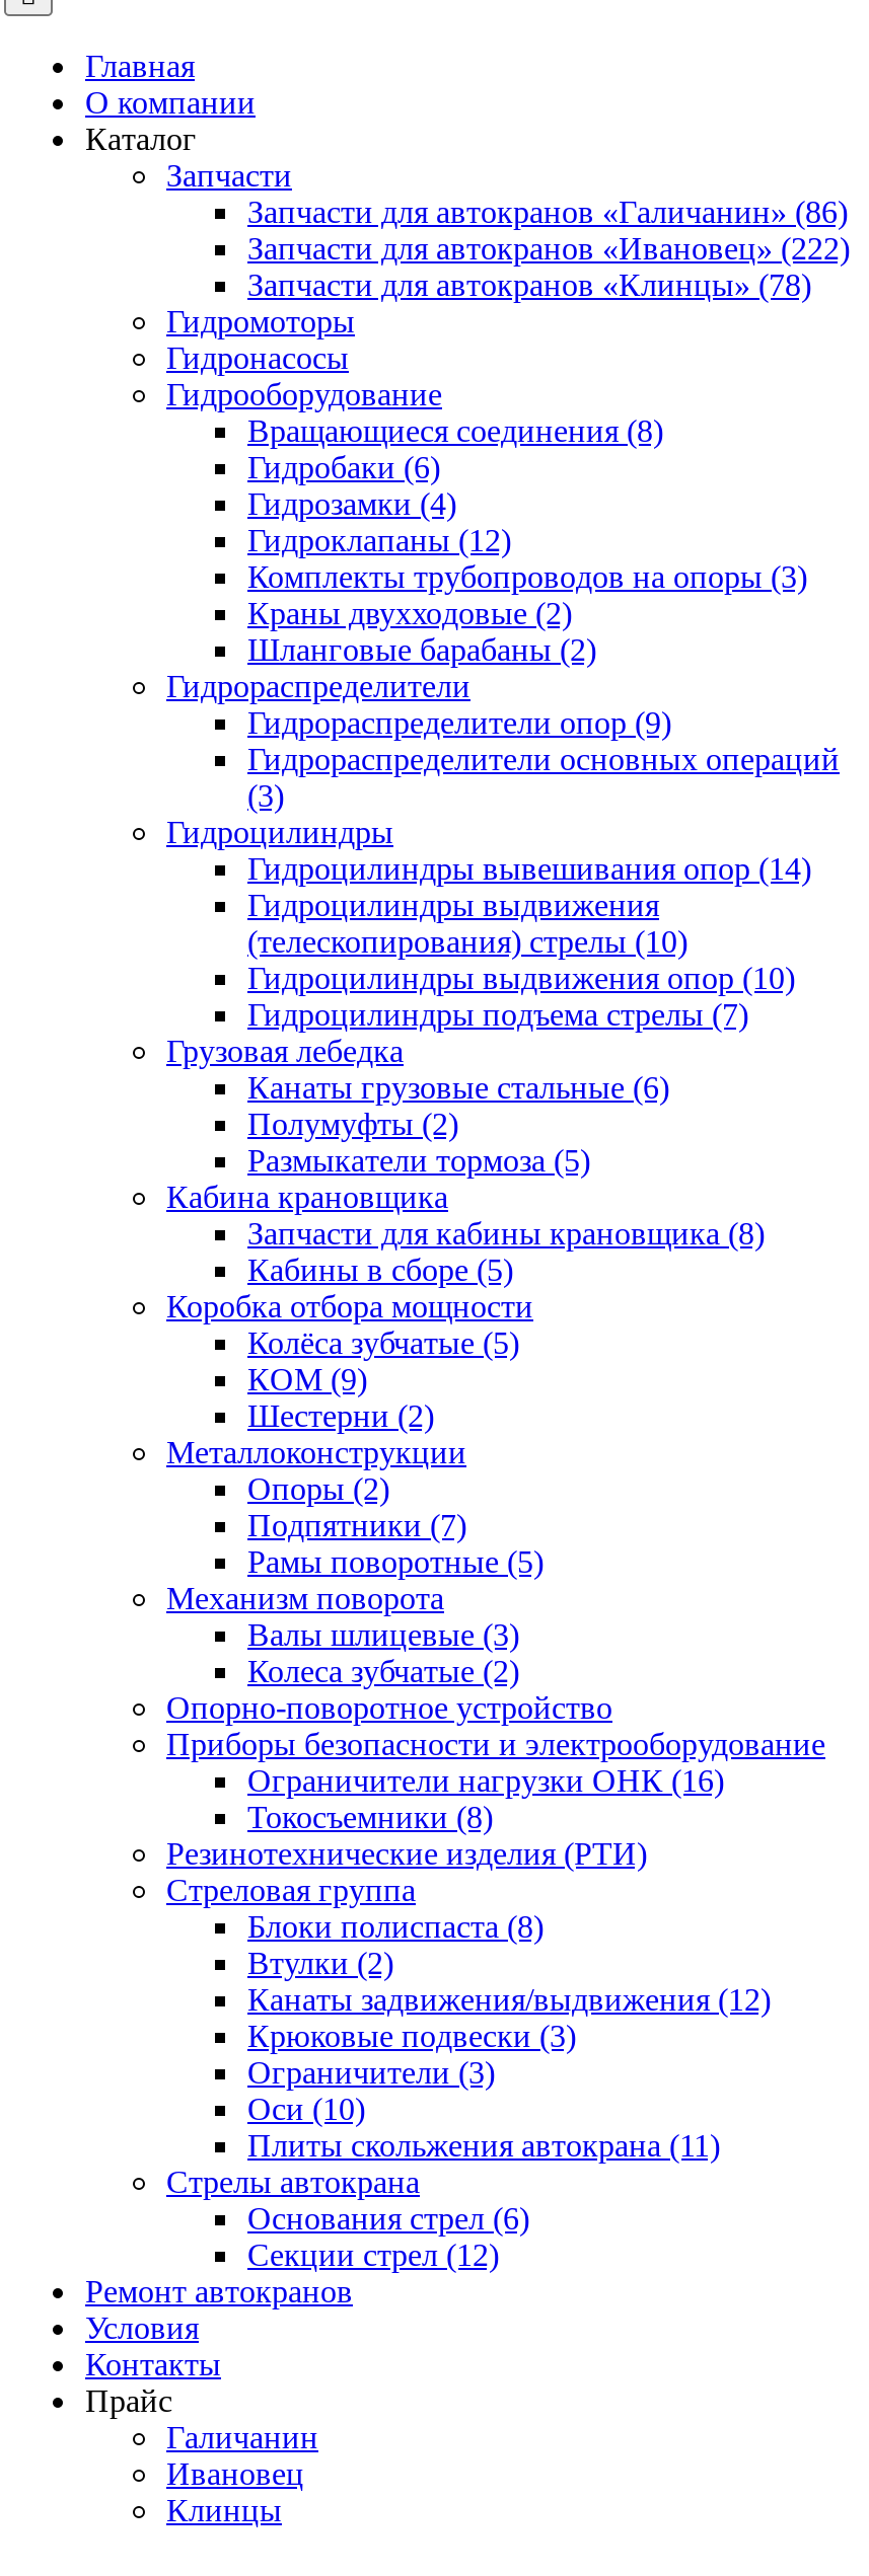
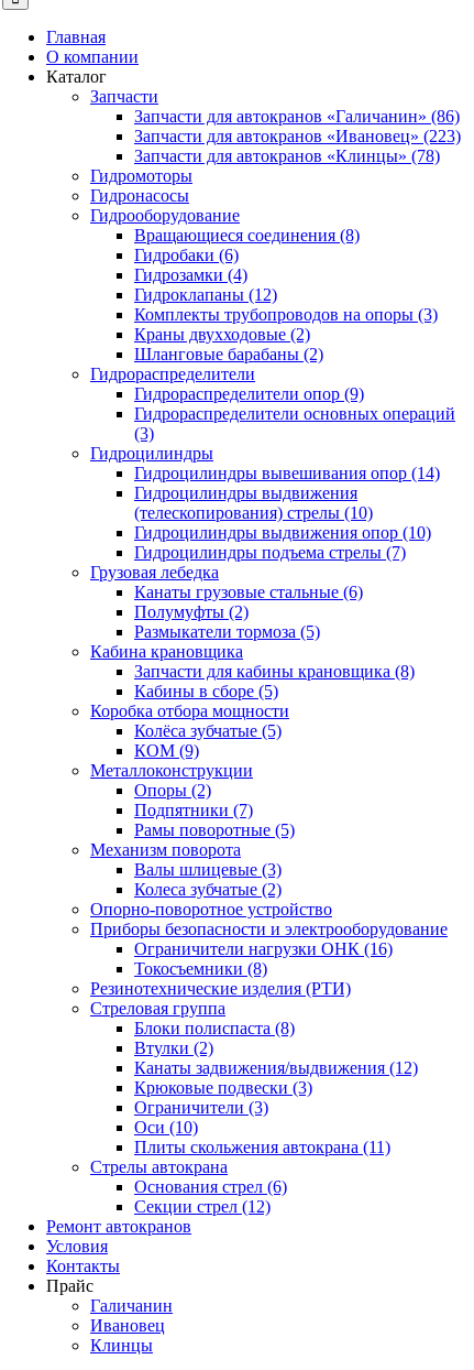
- Запчасти для автокранов «Ивановец» (222)
+ Запчасти для автокранов «Ивановец» (223)

- Шестерни (2)
